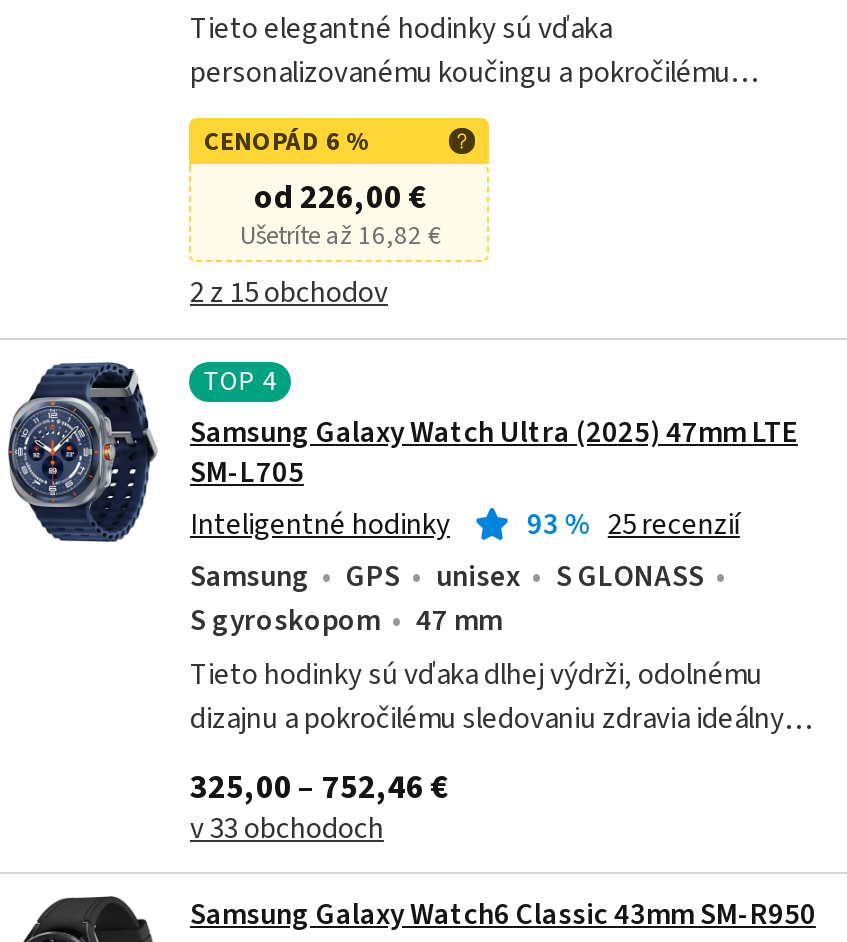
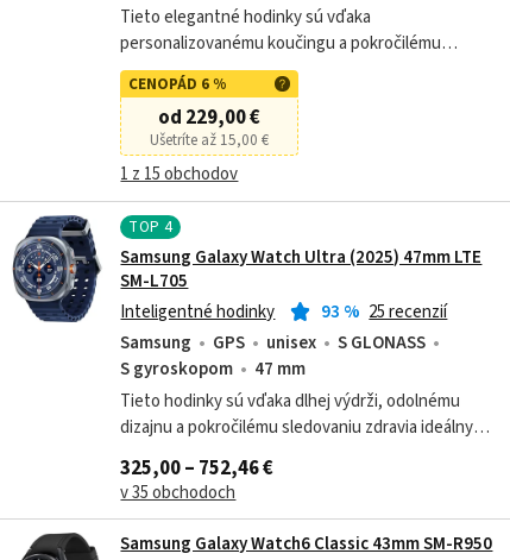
- od 226,00 €
+ od 229,00 €

- Ušetríte až 16,82 €
+ Ušetríte až 15,00 €

- 2 z 15 obchodov
+ 1 z 15 obchodov

- v 33 obchodoch
+ v 35 obchodoch
